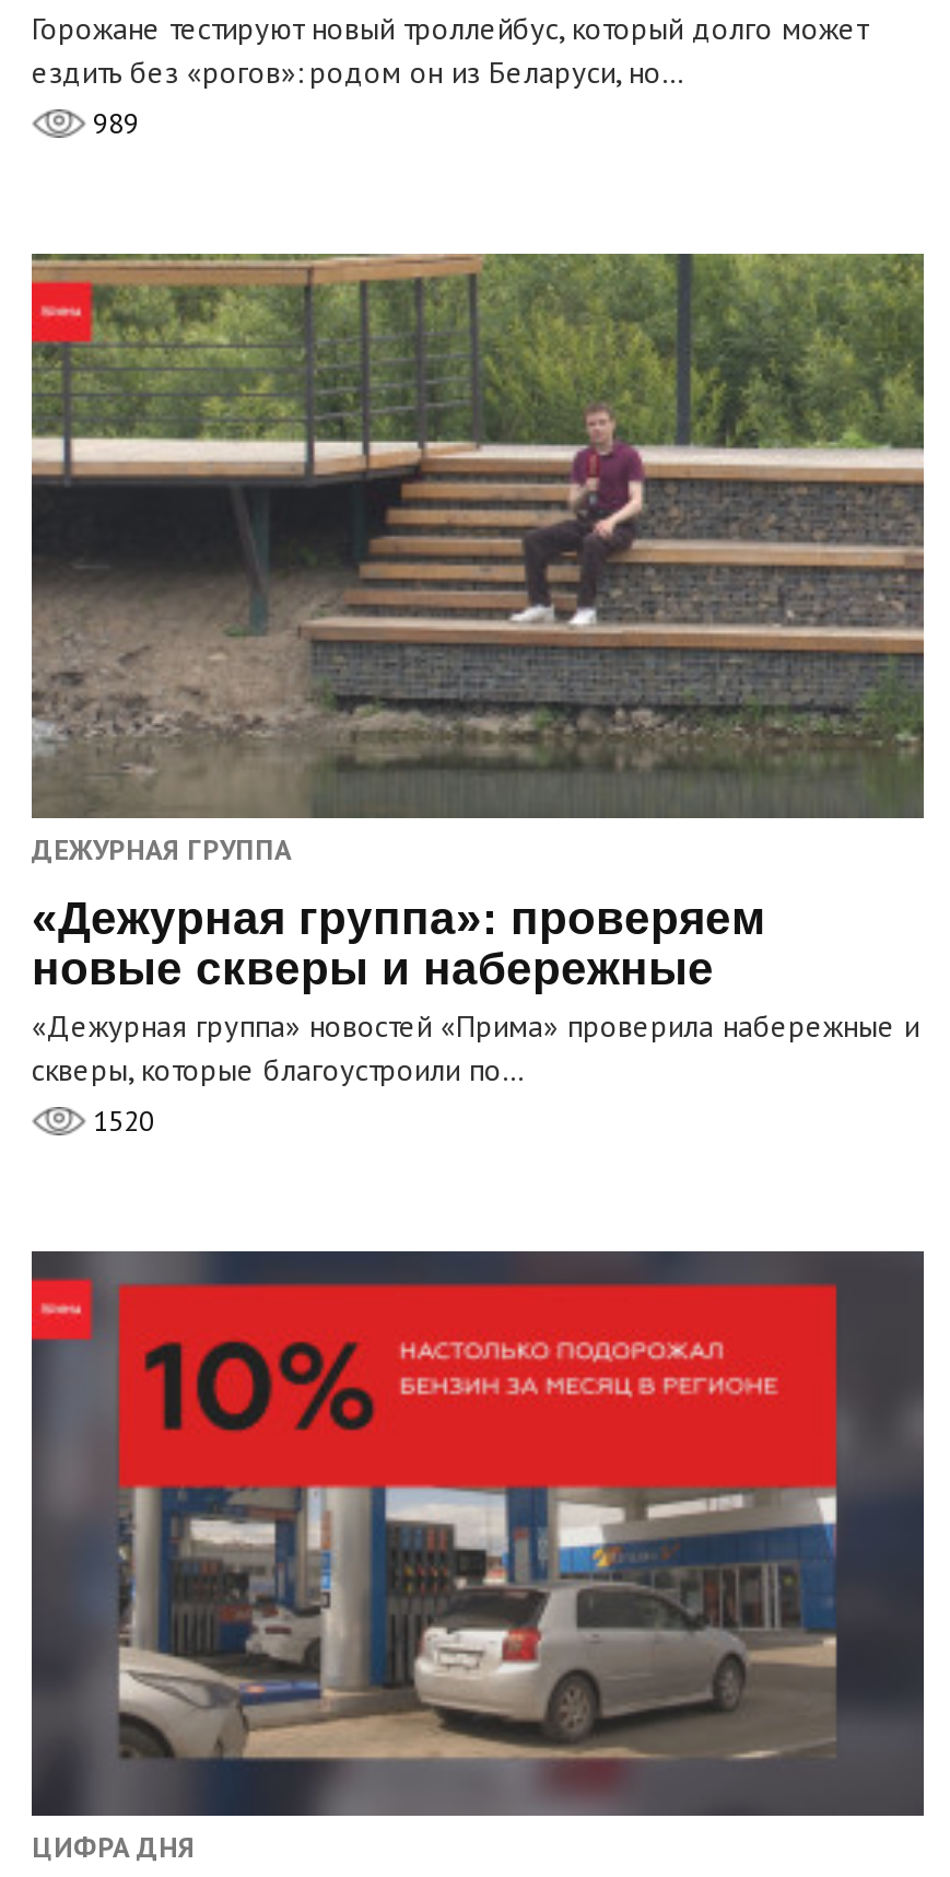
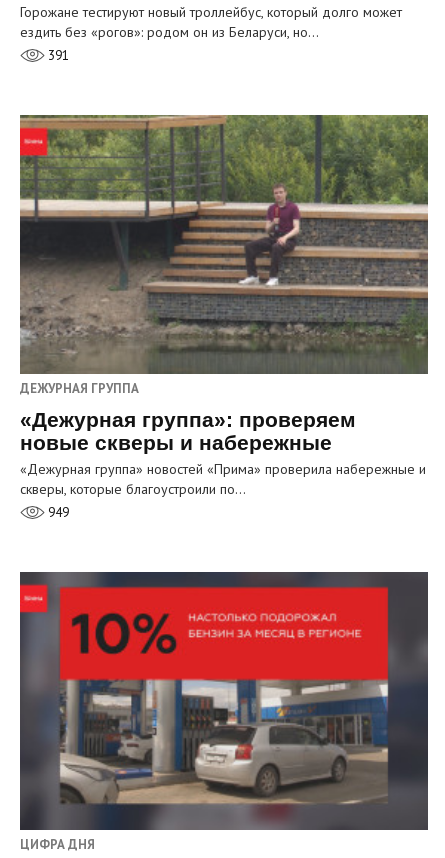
- 989
+ 391

- 1520
+ 949
